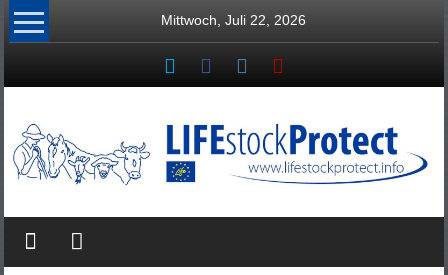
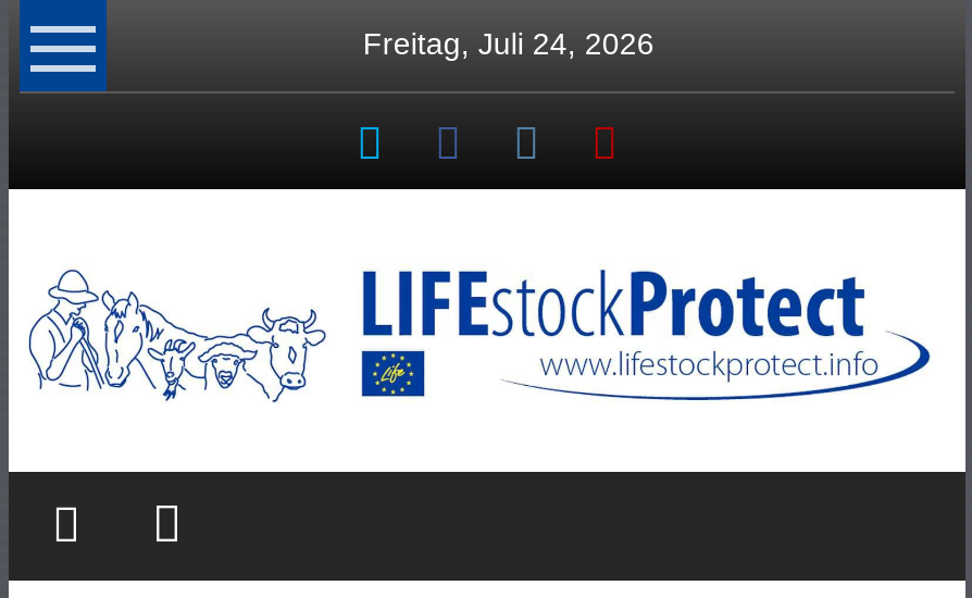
- Mittwoch, Juli 22, 2026
+ Freitag, Juli 24, 2026
